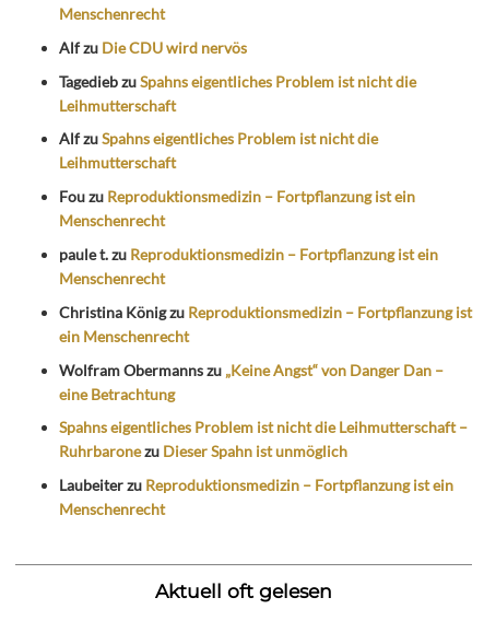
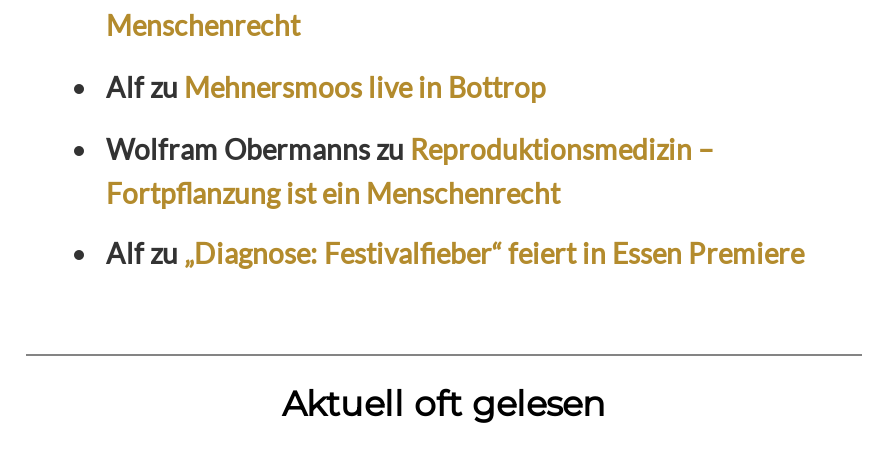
- Alf zu Die CDU wird nervös
- Tagedieb zu Spahns eigentliches Problem ist nicht die
- Leihmutterschaft
- Alf zu Spahns eigentliches Problem ist nicht die
- Leihmutterschaft
- Fou zu Reproduktionsmedizin – Fortpflanzung ist ein
- Menschenrecht
- paule t. zu Reproduktionsmedizin – Fortpflanzung ist ein
- Menschenrecht
- Christina König zu Reproduktionsmedizin – Fortpflanzung ist
- ein Menschenrecht
- Wolfram Obermanns zu „Keine Angst“ von Danger Dan –
- eine Betrachtung
- Spahns eigentliches Problem ist nicht die Leihmutterschaft –
- Ruhrbarone zu Dieser Spahn ist unmöglich
- Laubeiter zu Reproduktionsmedizin – Fortpflanzung ist ein
- Menschenrecht
+ Alf zu Mehnersmoos live in Bottrop
+ Wolfram Obermanns zu Reproduktionsmedizin –
+ Fortpflanzung ist ein Menschenrecht
+ Alf zu „Diagnose: Festivalfieber“ feiert in Essen Premiere
